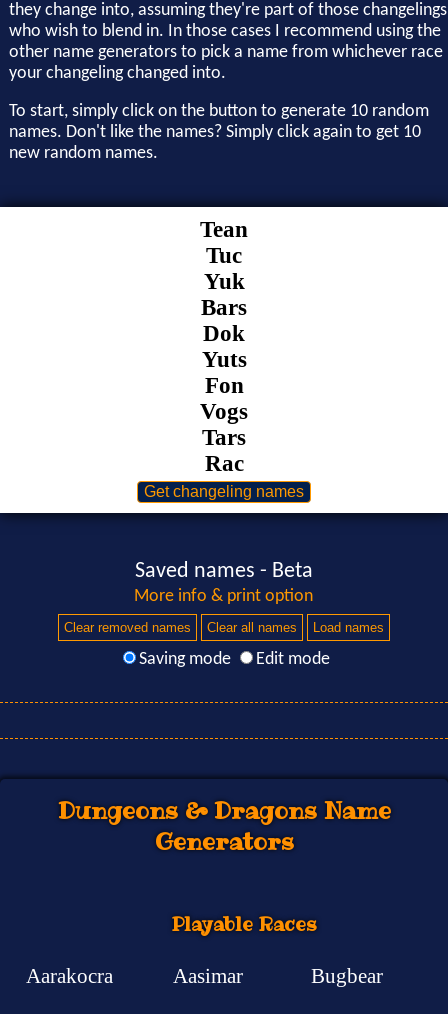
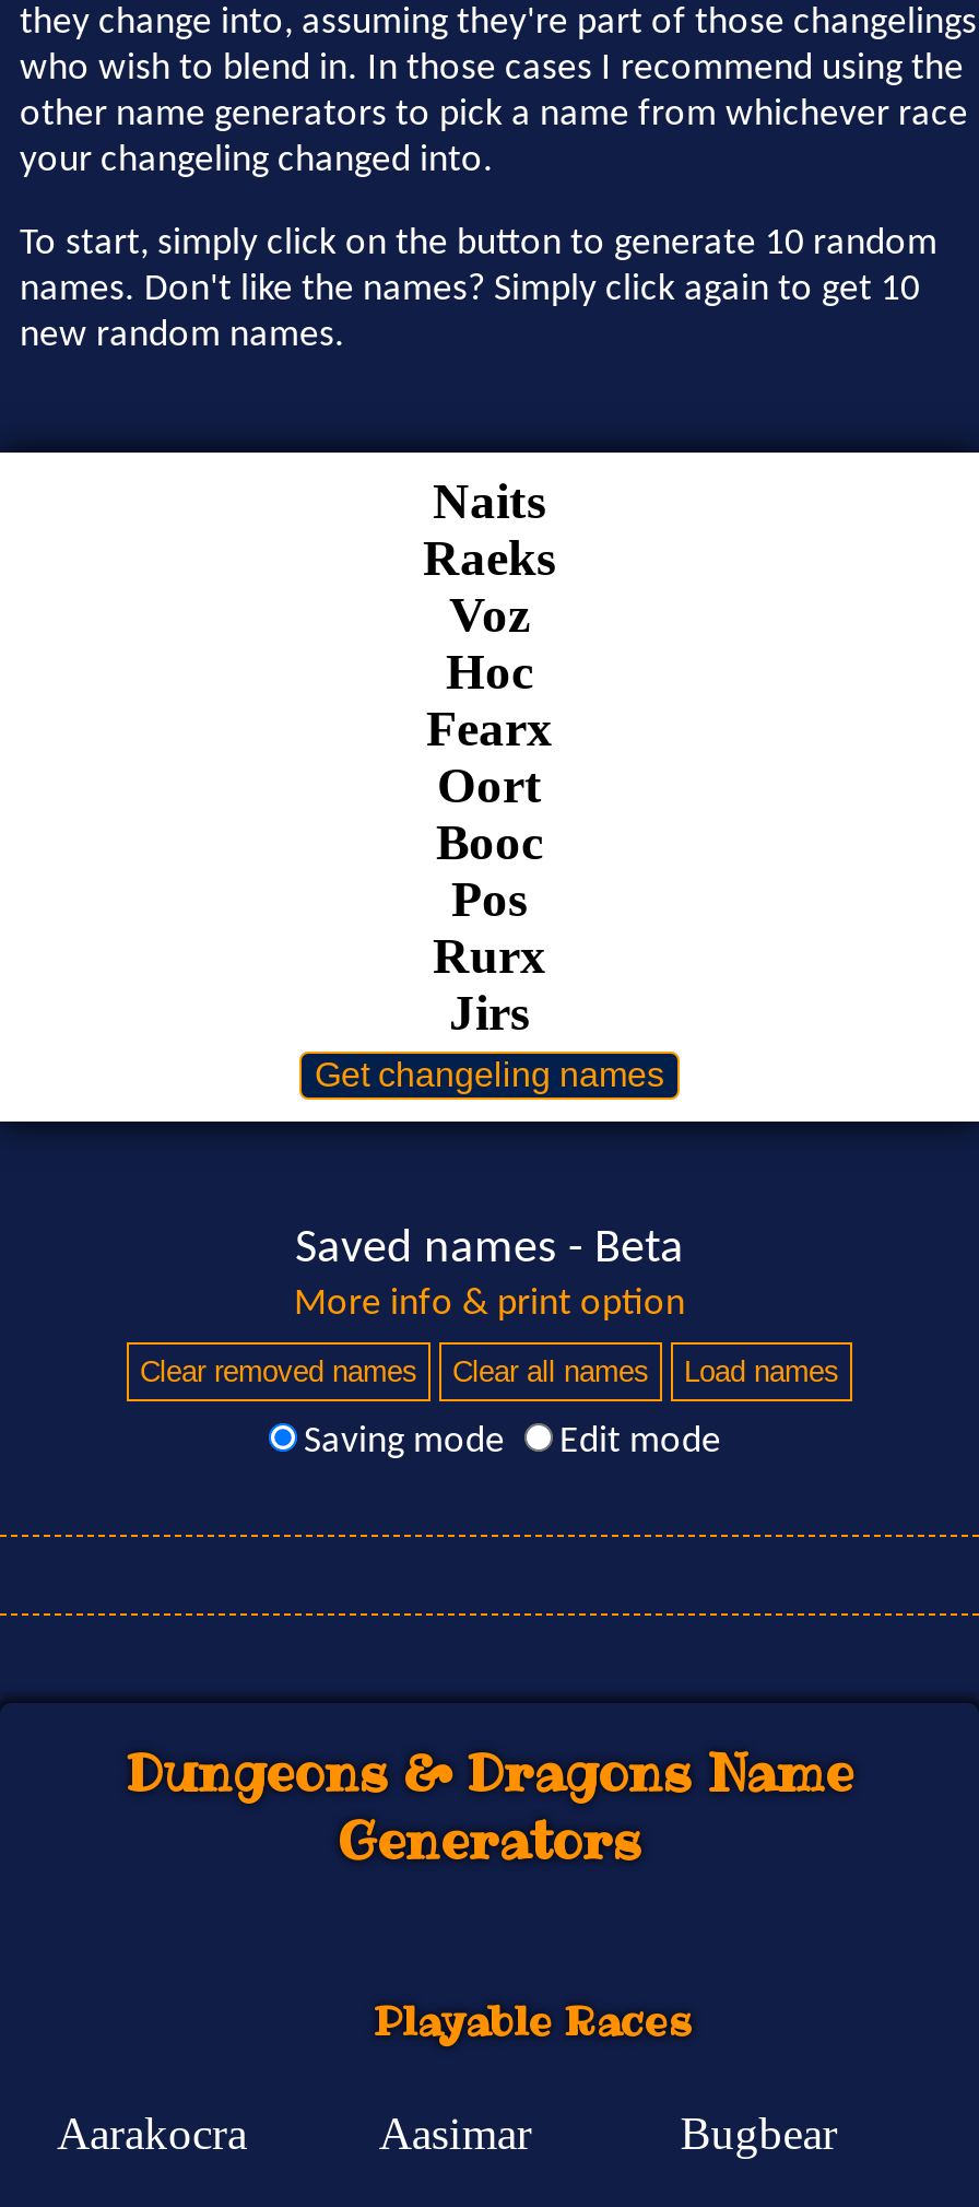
- Tean
- Tuc
- Yuk
- Bars
- Dok
- Yuts
- Fon
- Vogs
- Tars
- Rac
+ Naits
+ Raeks
+ Voz
+ Hoc
+ Fearx
+ Oort
+ Booc
+ Pos
+ Rurx
+ Jirs
